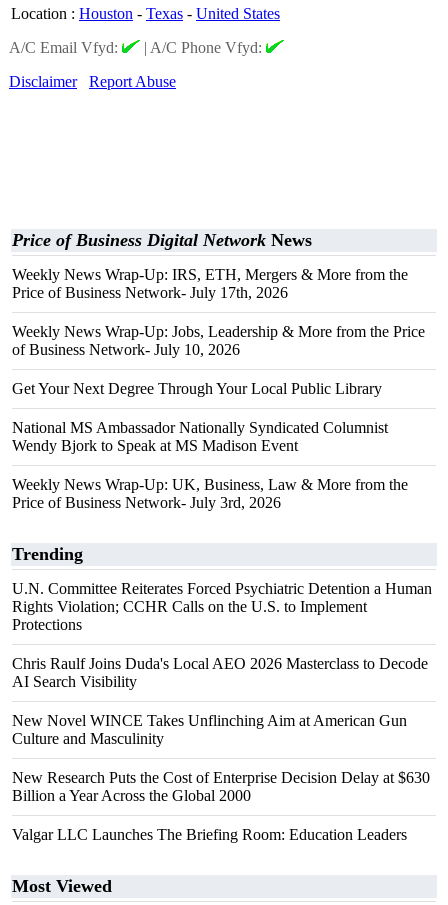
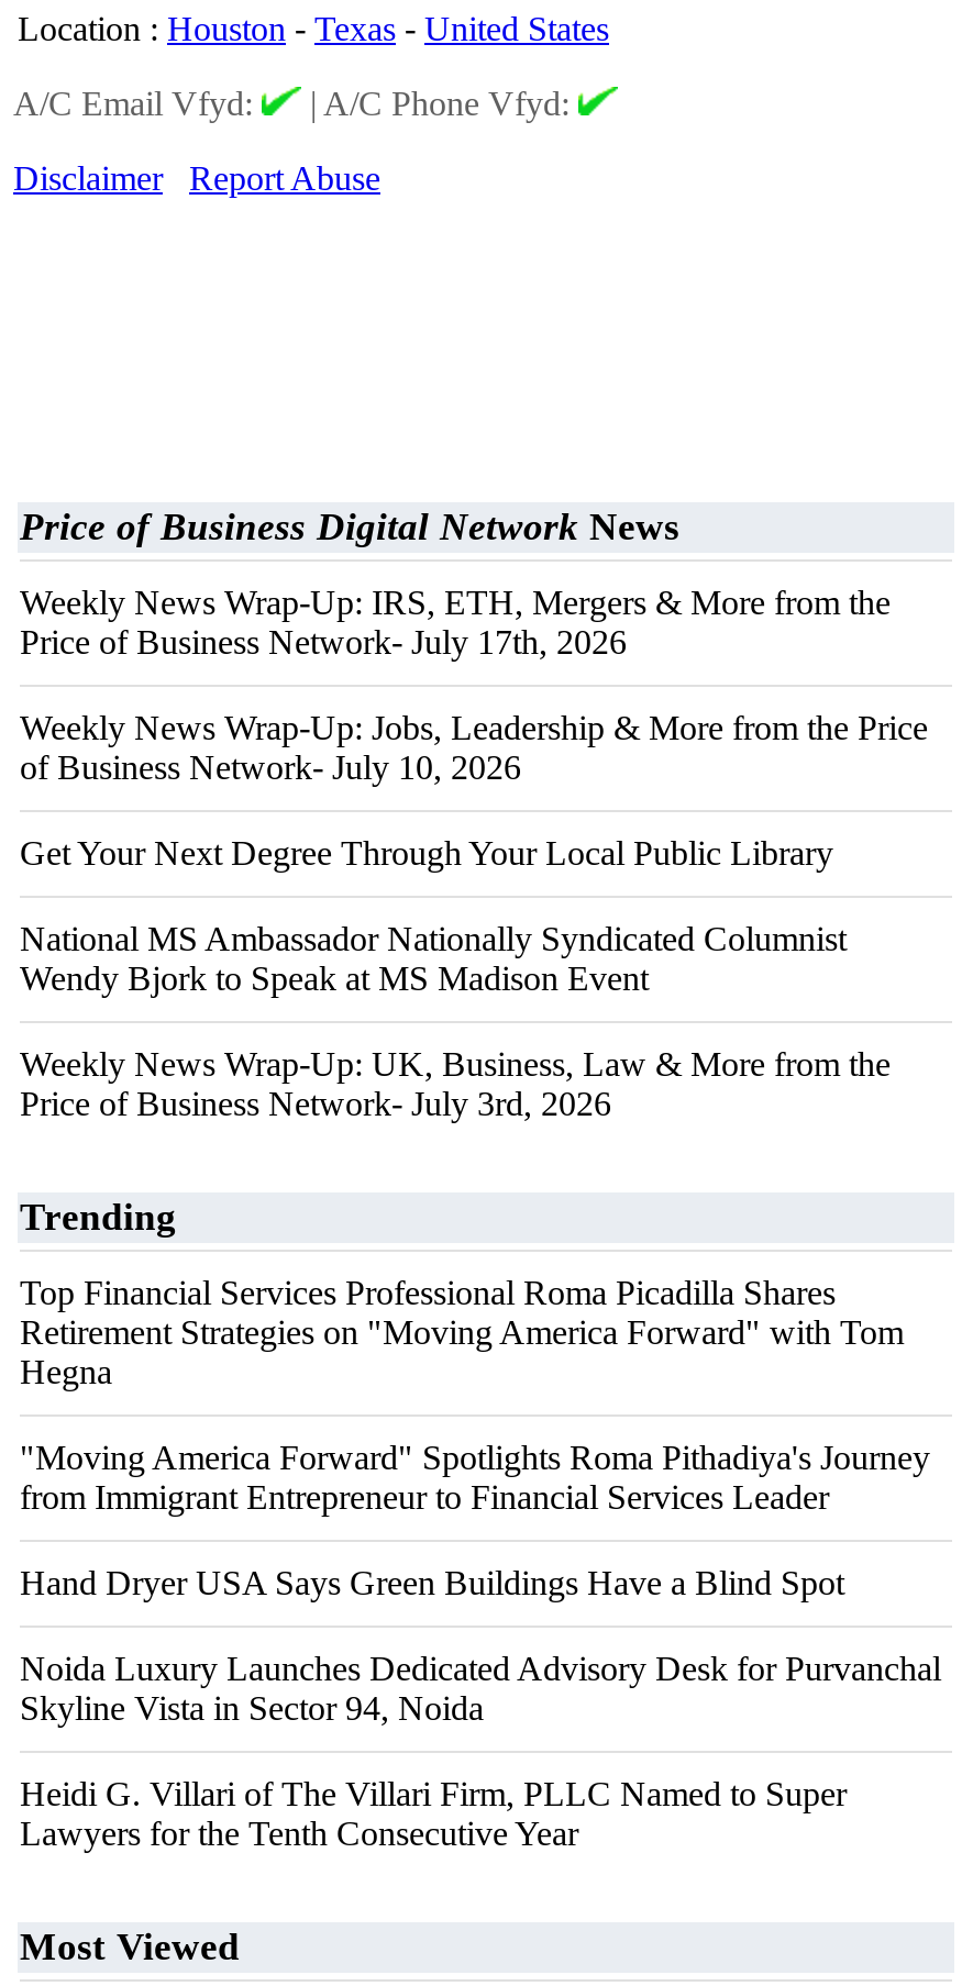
- U.N. Committee Reiterates Forced Psychiatric Detention a Human
- Rights Violation; CCHR Calls on the U.S. to Implement
- Protections
+ Top Financial Services Professional Roma Picadilla Shares
+ Retirement Strategies on "Moving America Forward" with Tom
+ Hegna

- Chris Raulf Joins Duda's Local AEO 2026 Masterclass to Decode
- AI Search Visibility
+ "Moving America Forward" Spotlights Roma Pithadiya's Journey
+ from Immigrant Entrepreneur to Financial Services Leader

- New Novel WINCE Takes Unflinching Aim at American Gun
- Culture and Masculinity
+ Hand Dryer USA Says Green Buildings Have a Blind Spot

- New Research Puts the Cost of Enterprise Decision Delay at $630
- Billion a Year Across the Global 2000
+ Noida Luxury Launches Dedicated Advisory Desk for Purvanchal
+ Skyline Vista in Sector 94, Noida

- Valgar LLC Launches The Briefing Room: Education Leaders
+ Heidi G. Villari of The Villari Firm, PLLC Named to Super
+ Lawyers for the Tenth Consecutive Year
